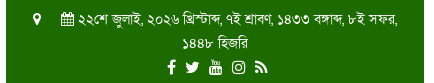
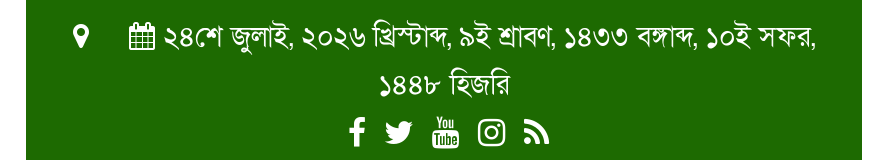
- ২২শে জুলাই, ২০২৬ খ্রিস্টাব্দ, ৭ই শ্রাবণ, ১৪৩৩ বঙ্গাব্দ, ৮ই সফর,
+ ২৪শে জুলাই, ২০২৬ খ্রিস্টাব্দ, ৯ই শ্রাবণ, ১৪৩৩ বঙ্গাব্দ, ১০ই সফর,
